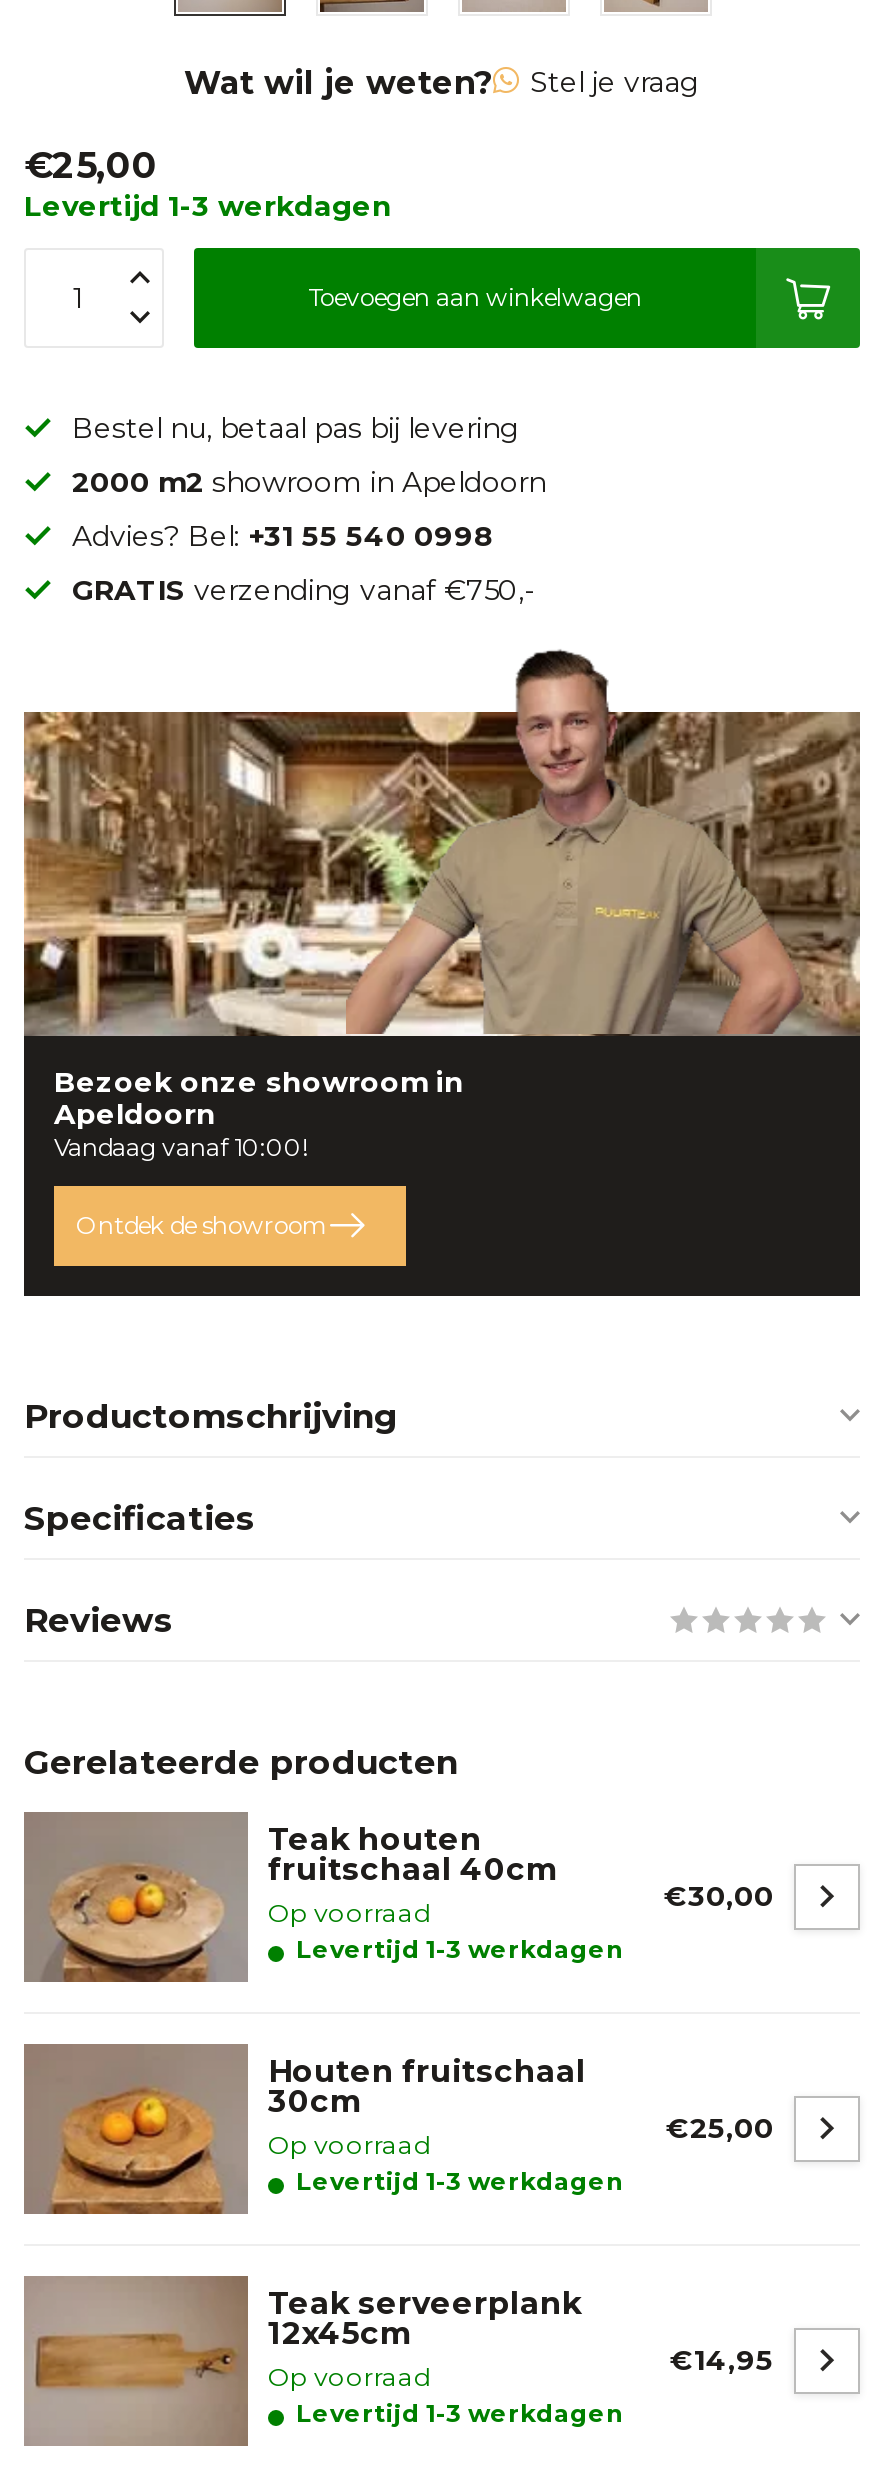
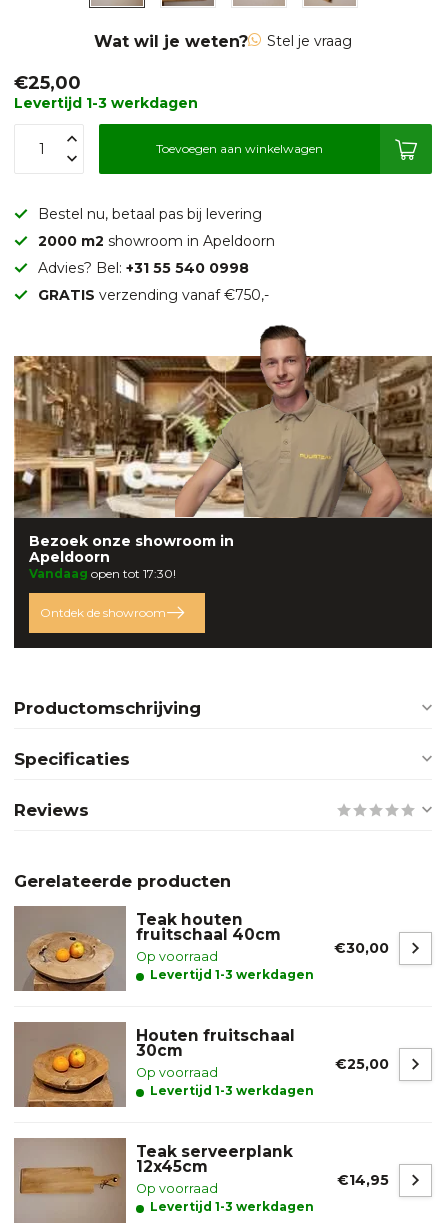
- Vandaag vanaf 10:00!
+ Vandaag open tot 17:30!
